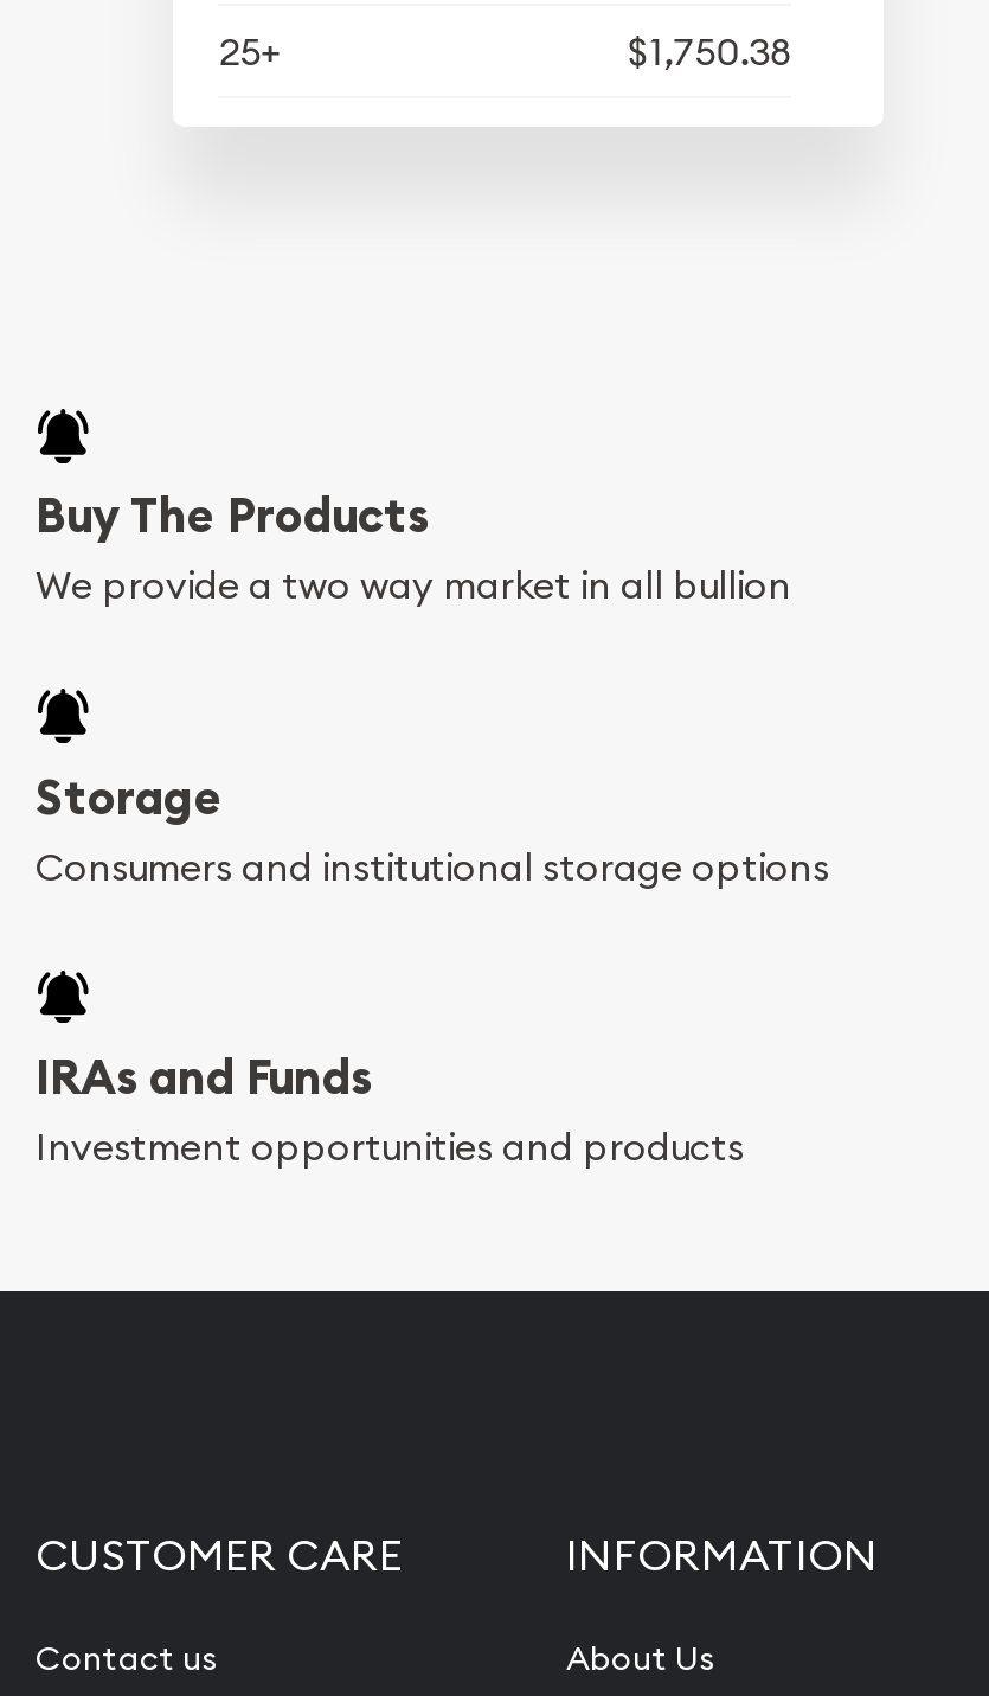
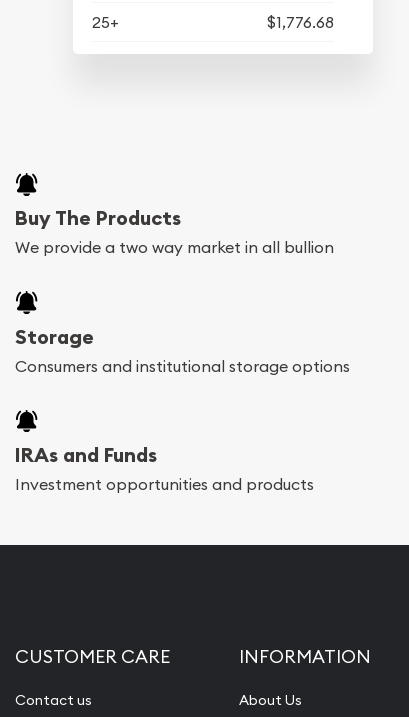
- $1,750.38
+ $1,776.68
